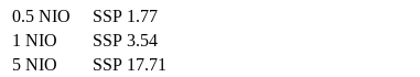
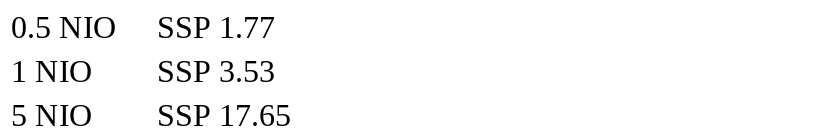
- 1 NIO SSP 3.54
+ 1 NIO SSP 3.53

- 5 NIO SSP 17.71
+ 5 NIO SSP 17.65
